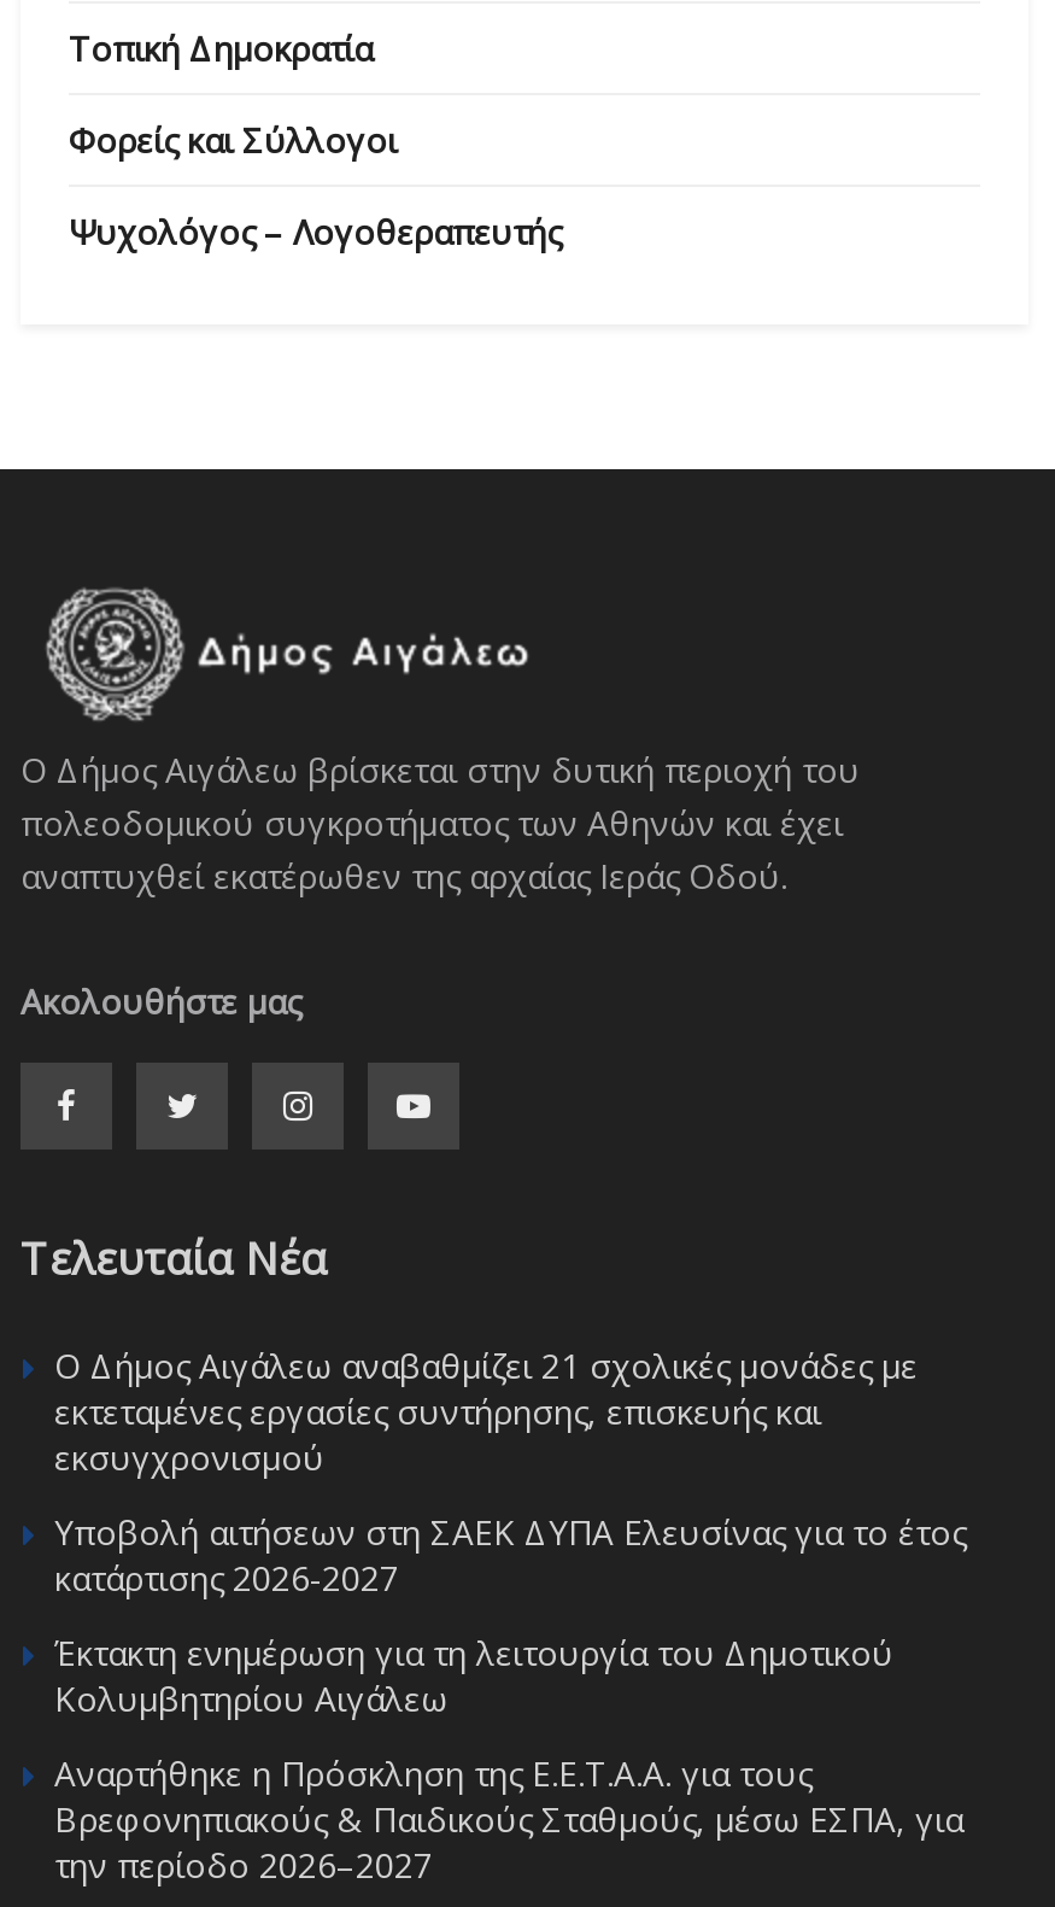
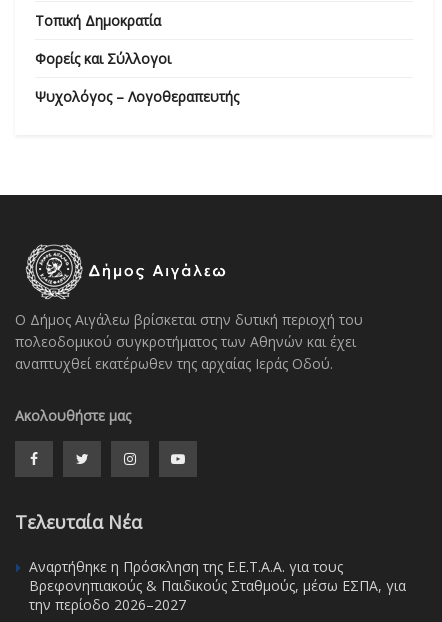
- Ο Δήμος Αιγάλεω αναβαθμίζει 21 σχολικές μονάδες με
- εκτεταμένες εργασίες συντήρησης, επισκευής και
- εκσυγχρονισμού
- Υποβολή αιτήσεων στη ΣΑΕΚ ΔΥΠΑ Ελευσίνας για το έτος
- κατάρτισης 2026-2027
- Έκτακτη ενημέρωση για τη λειτουργία του Δημοτικού
- Κολυμβητηρίου Αιγάλεω
